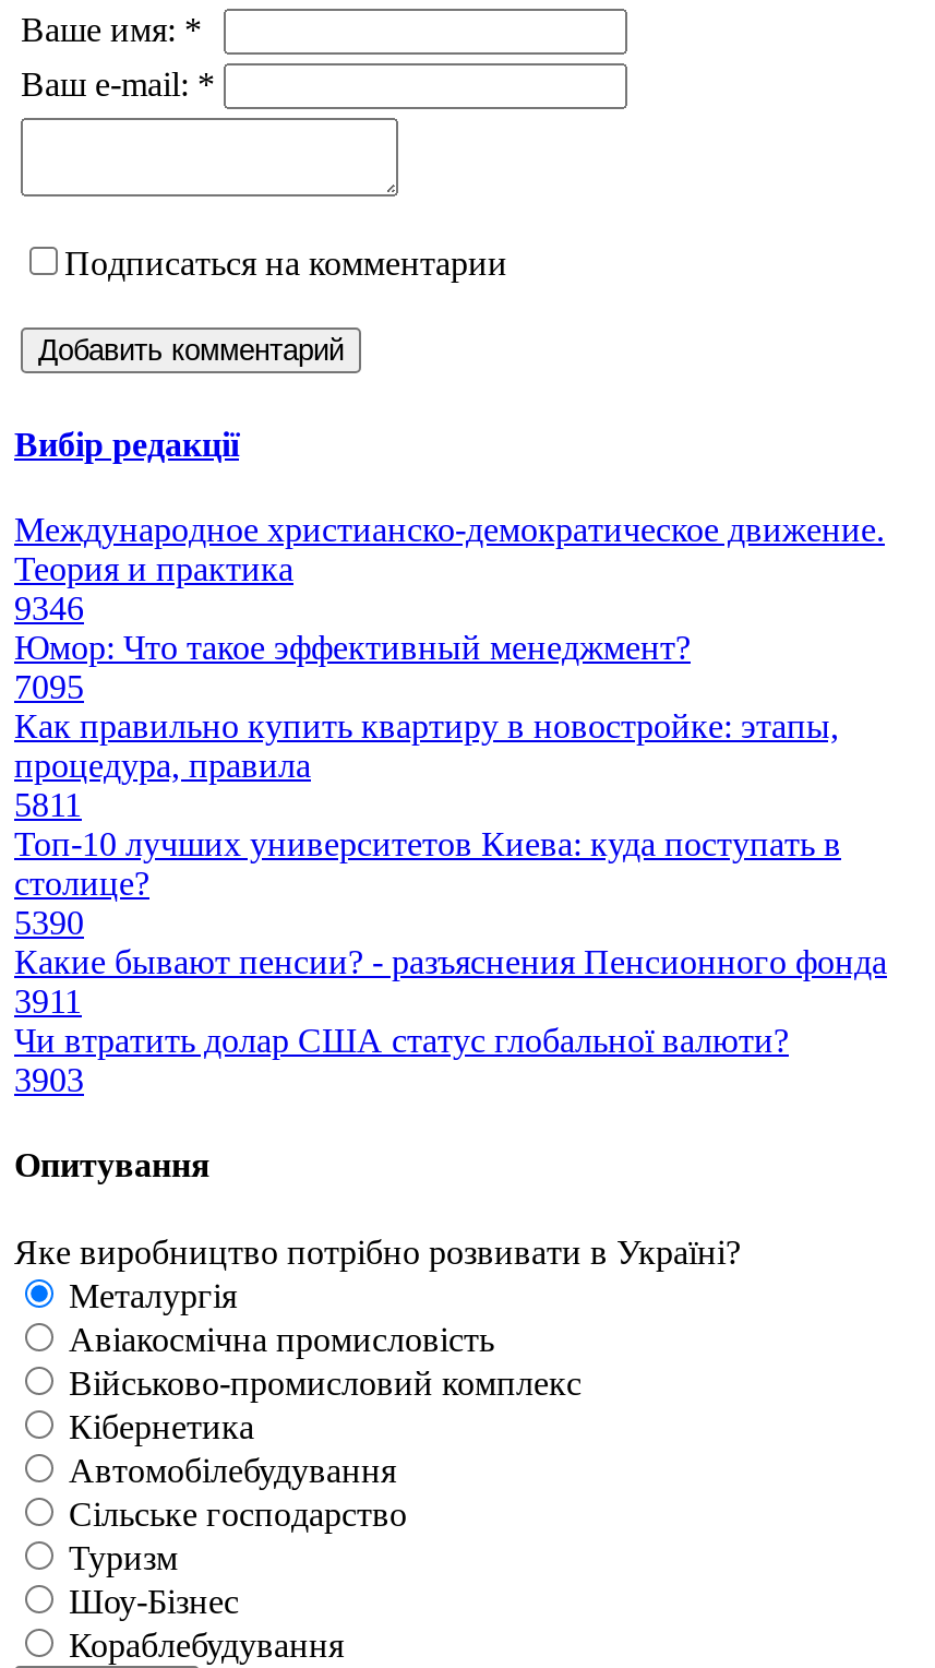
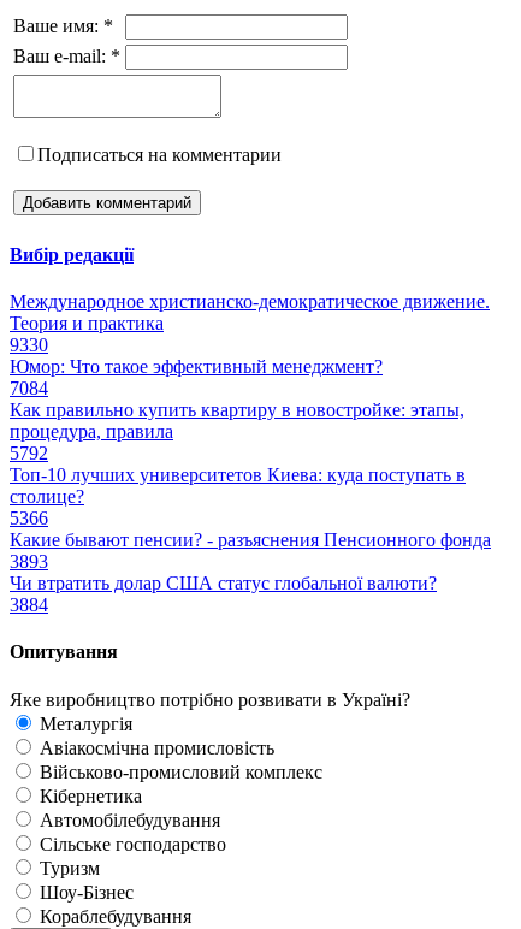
- 9346
+ 9330

- 7095
+ 7084

- 5811
+ 5792

- 5390
+ 5366

- 3911
+ 3893

- 3903
+ 3884
